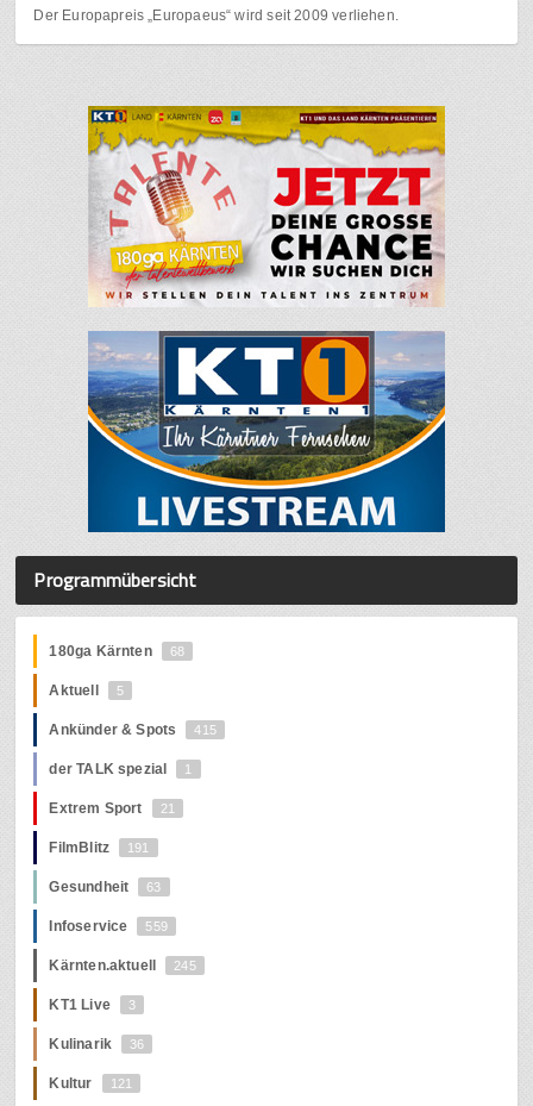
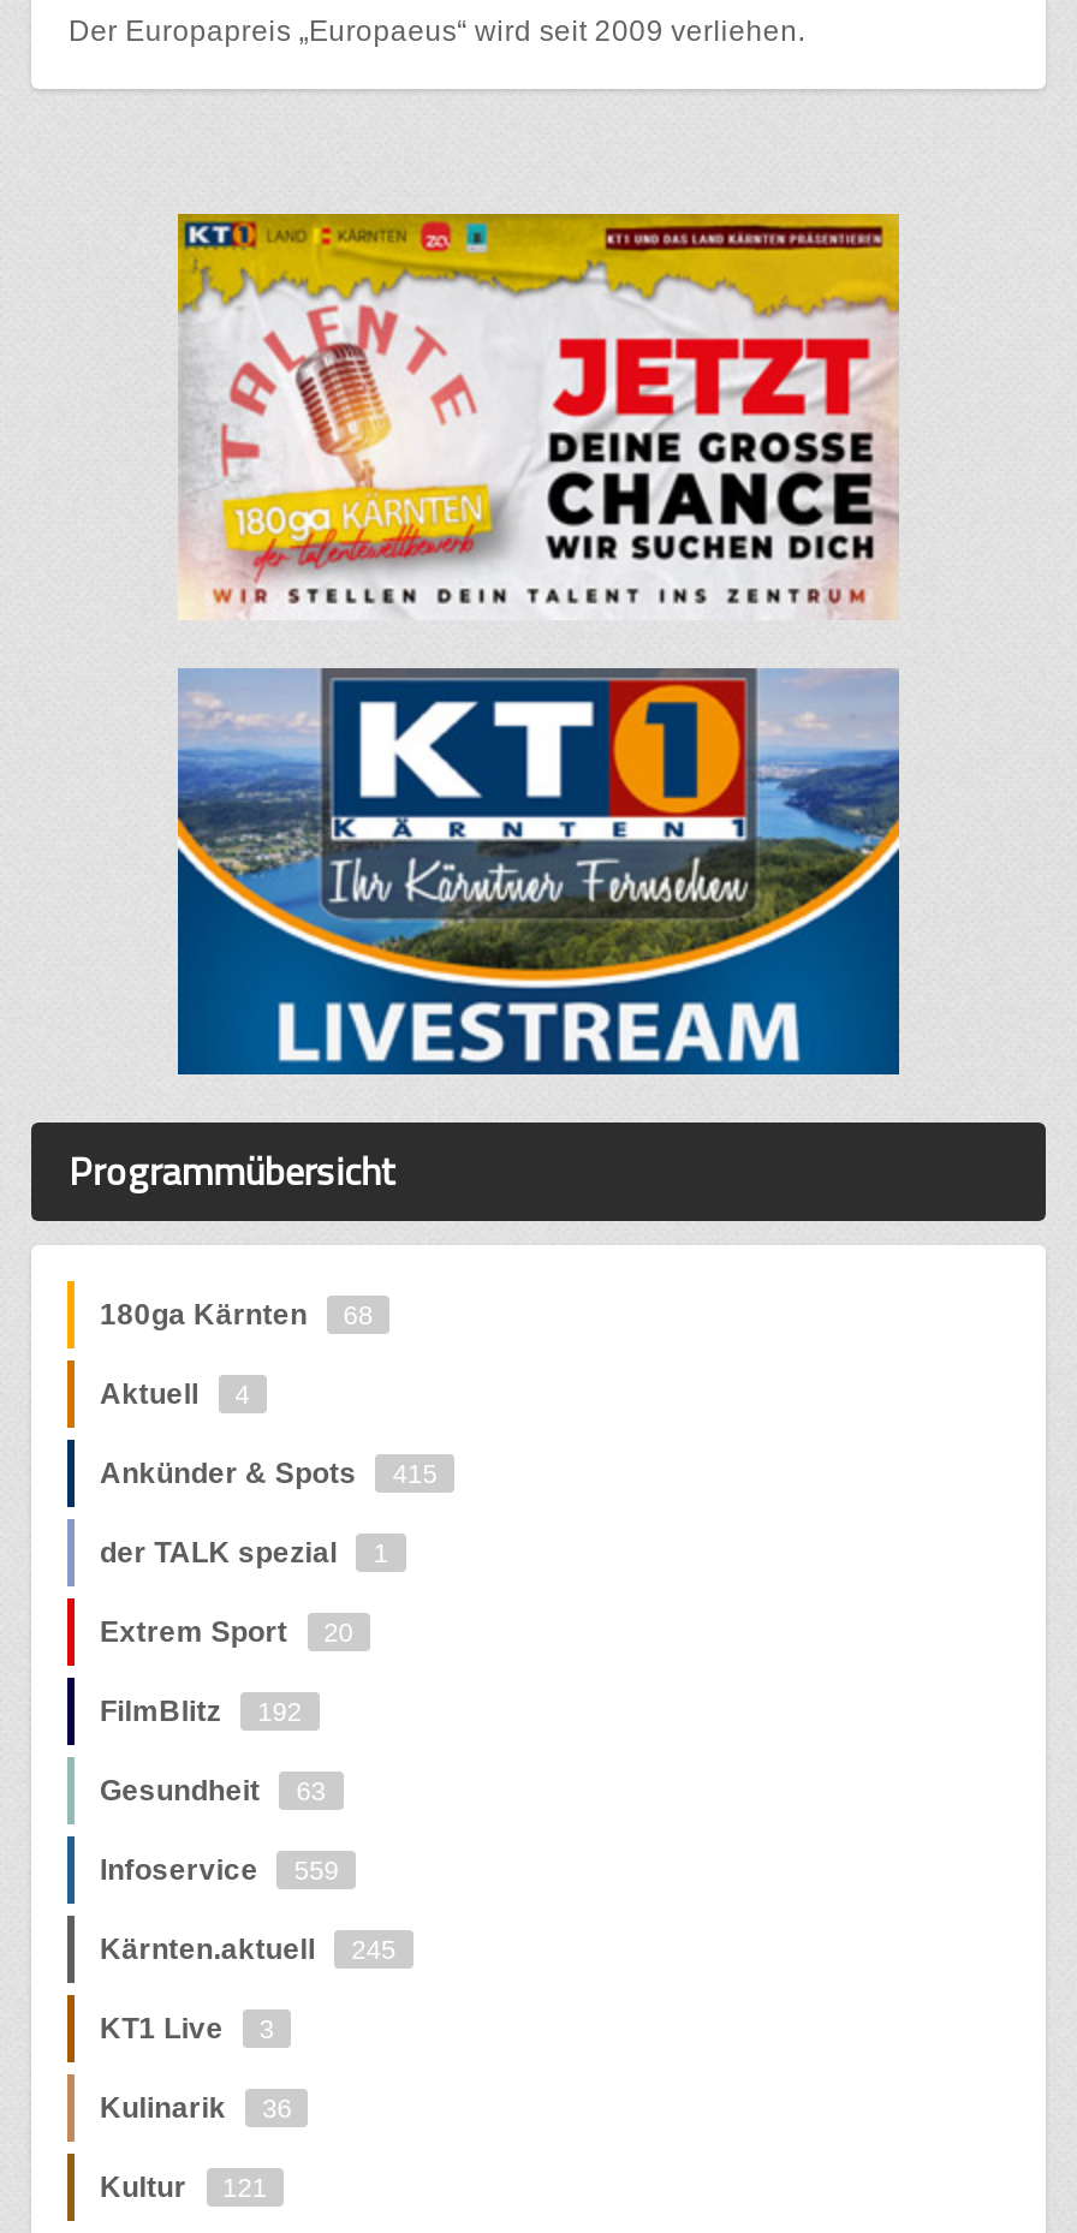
- Aktuell 5
+ Aktuell 4

- Extrem Sport 21
+ Extrem Sport 20

- FilmBlitz 191
+ FilmBlitz 192
